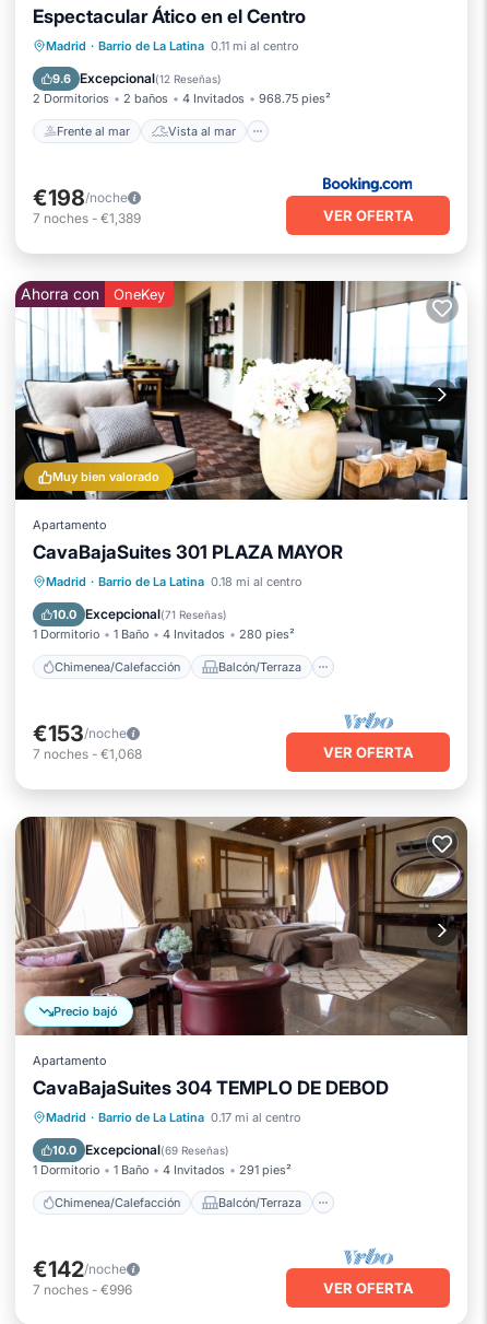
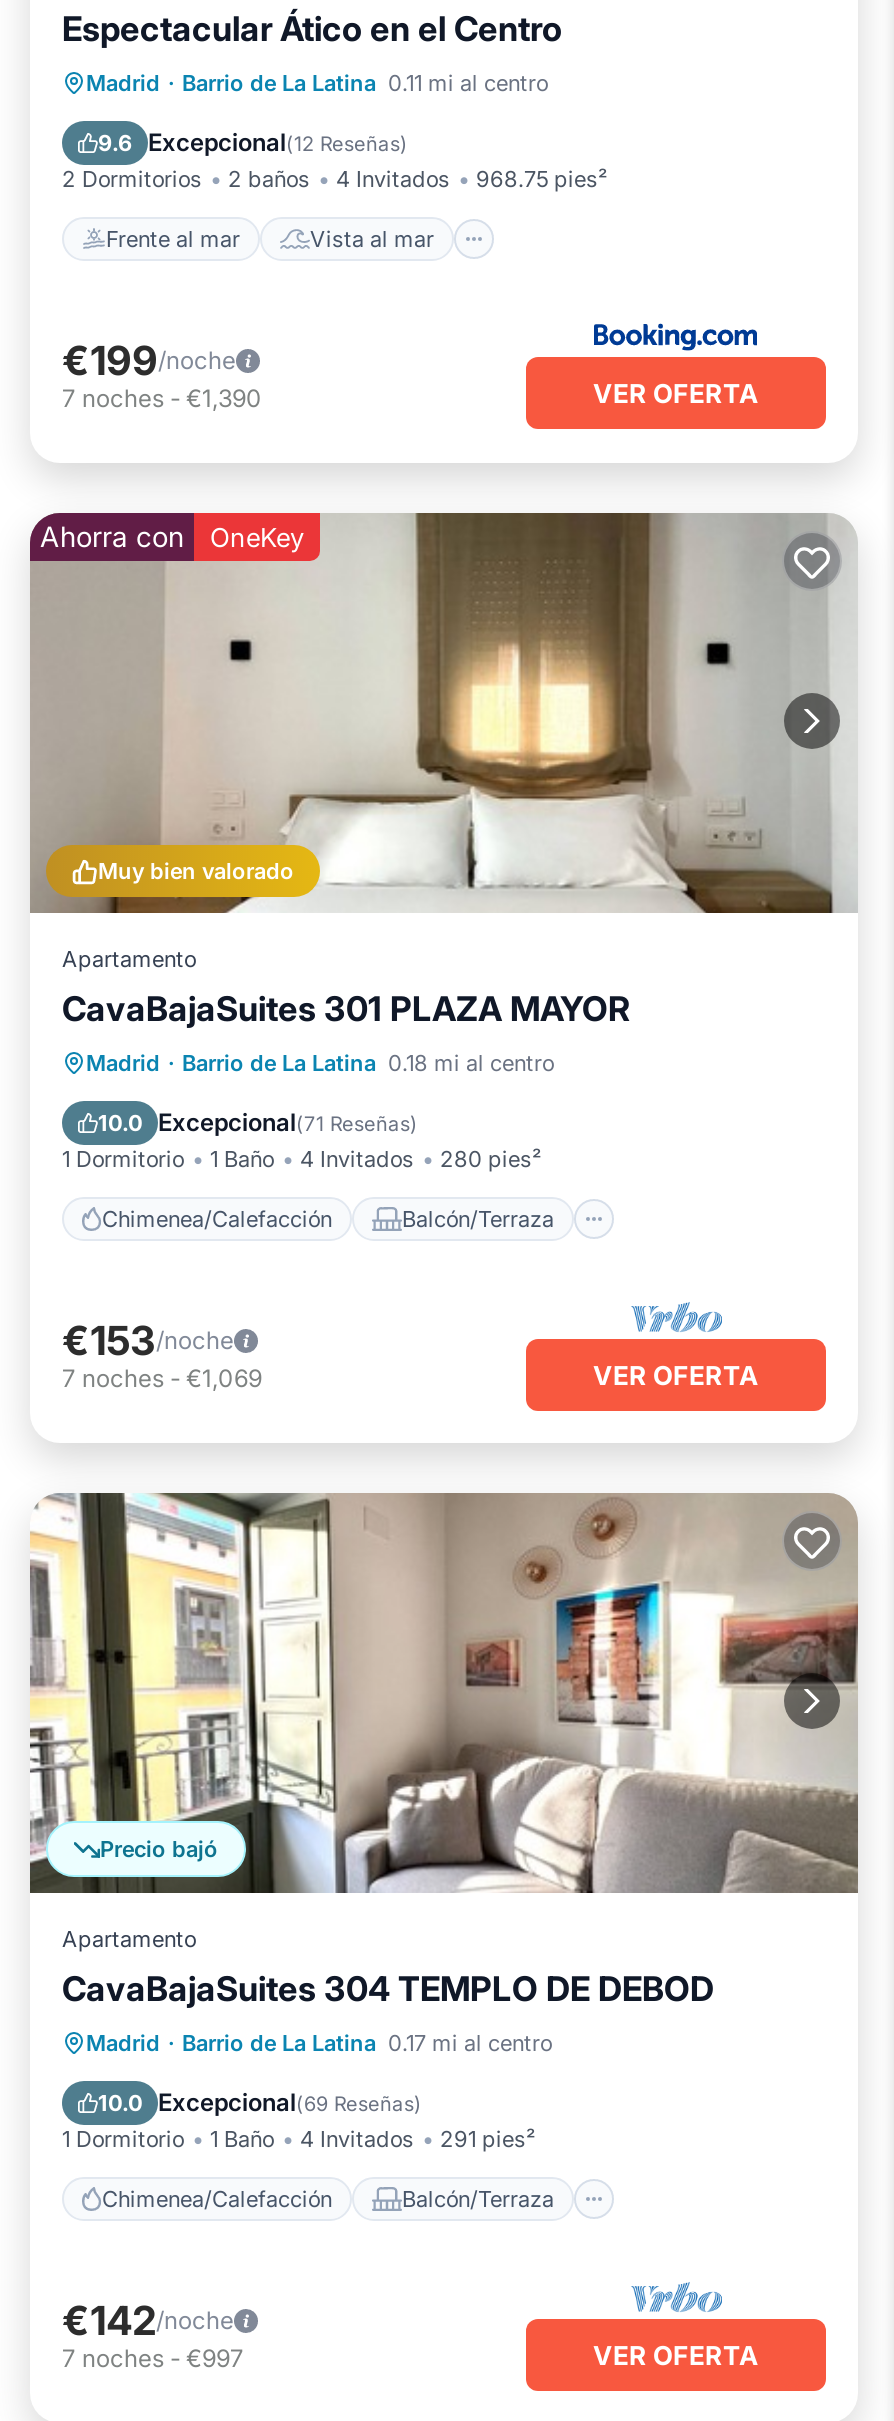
- €198/noche
+ €199/noche

- 7 noches - €1,389
+ 7 noches - €1,390

- [image]
+ [image]

- 7 noches - €1,068
+ 7 noches - €1,069

- [image]
+ [image]

- 7 noches - €996
+ 7 noches - €997
